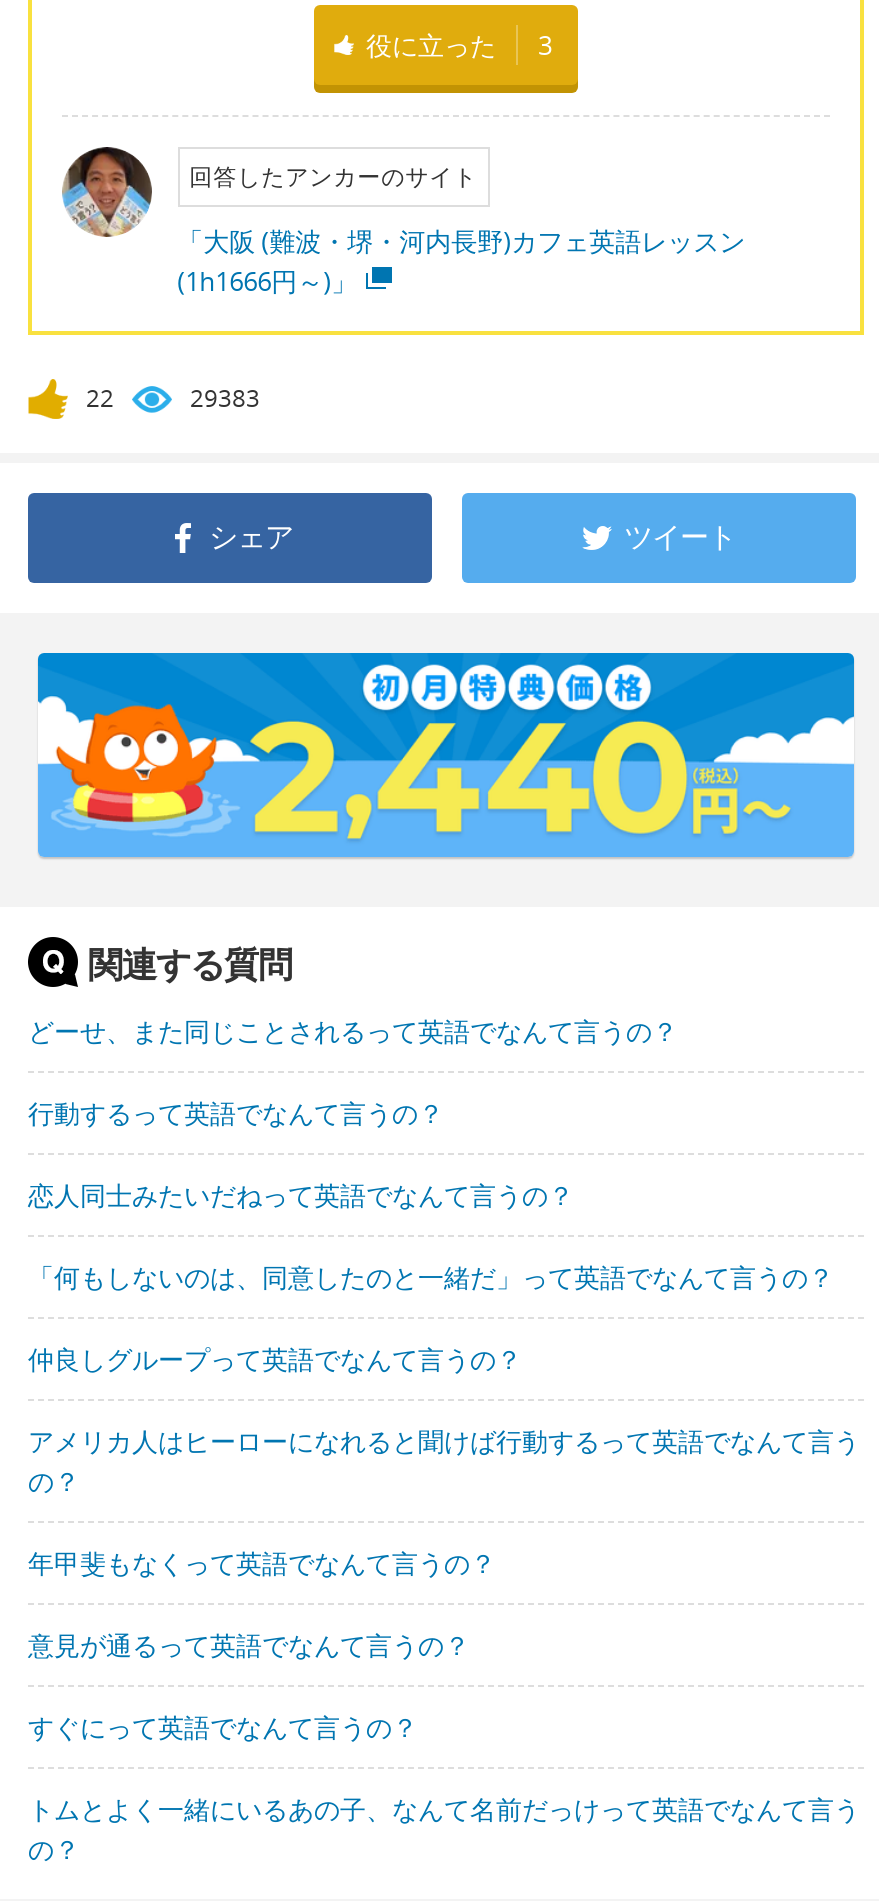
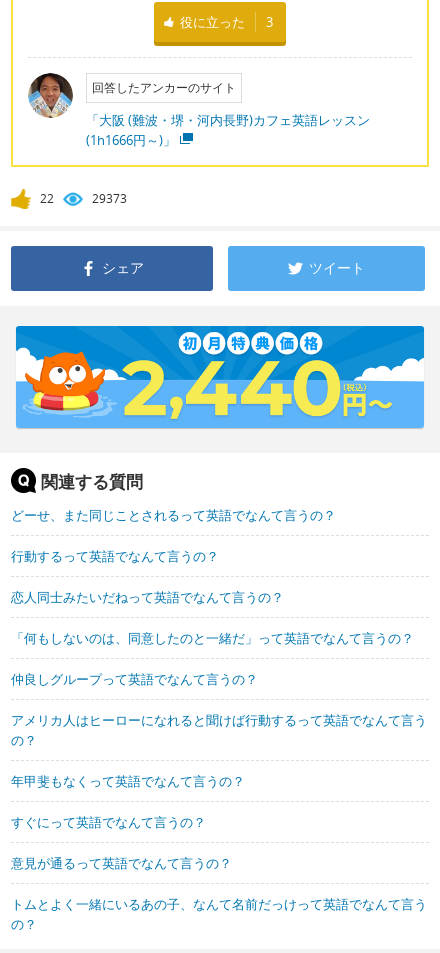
- 29383
+ 29373

moved down: 意見が通るって英語でなんて言うの？

moved up: すぐにって英語でなんて言うの？
